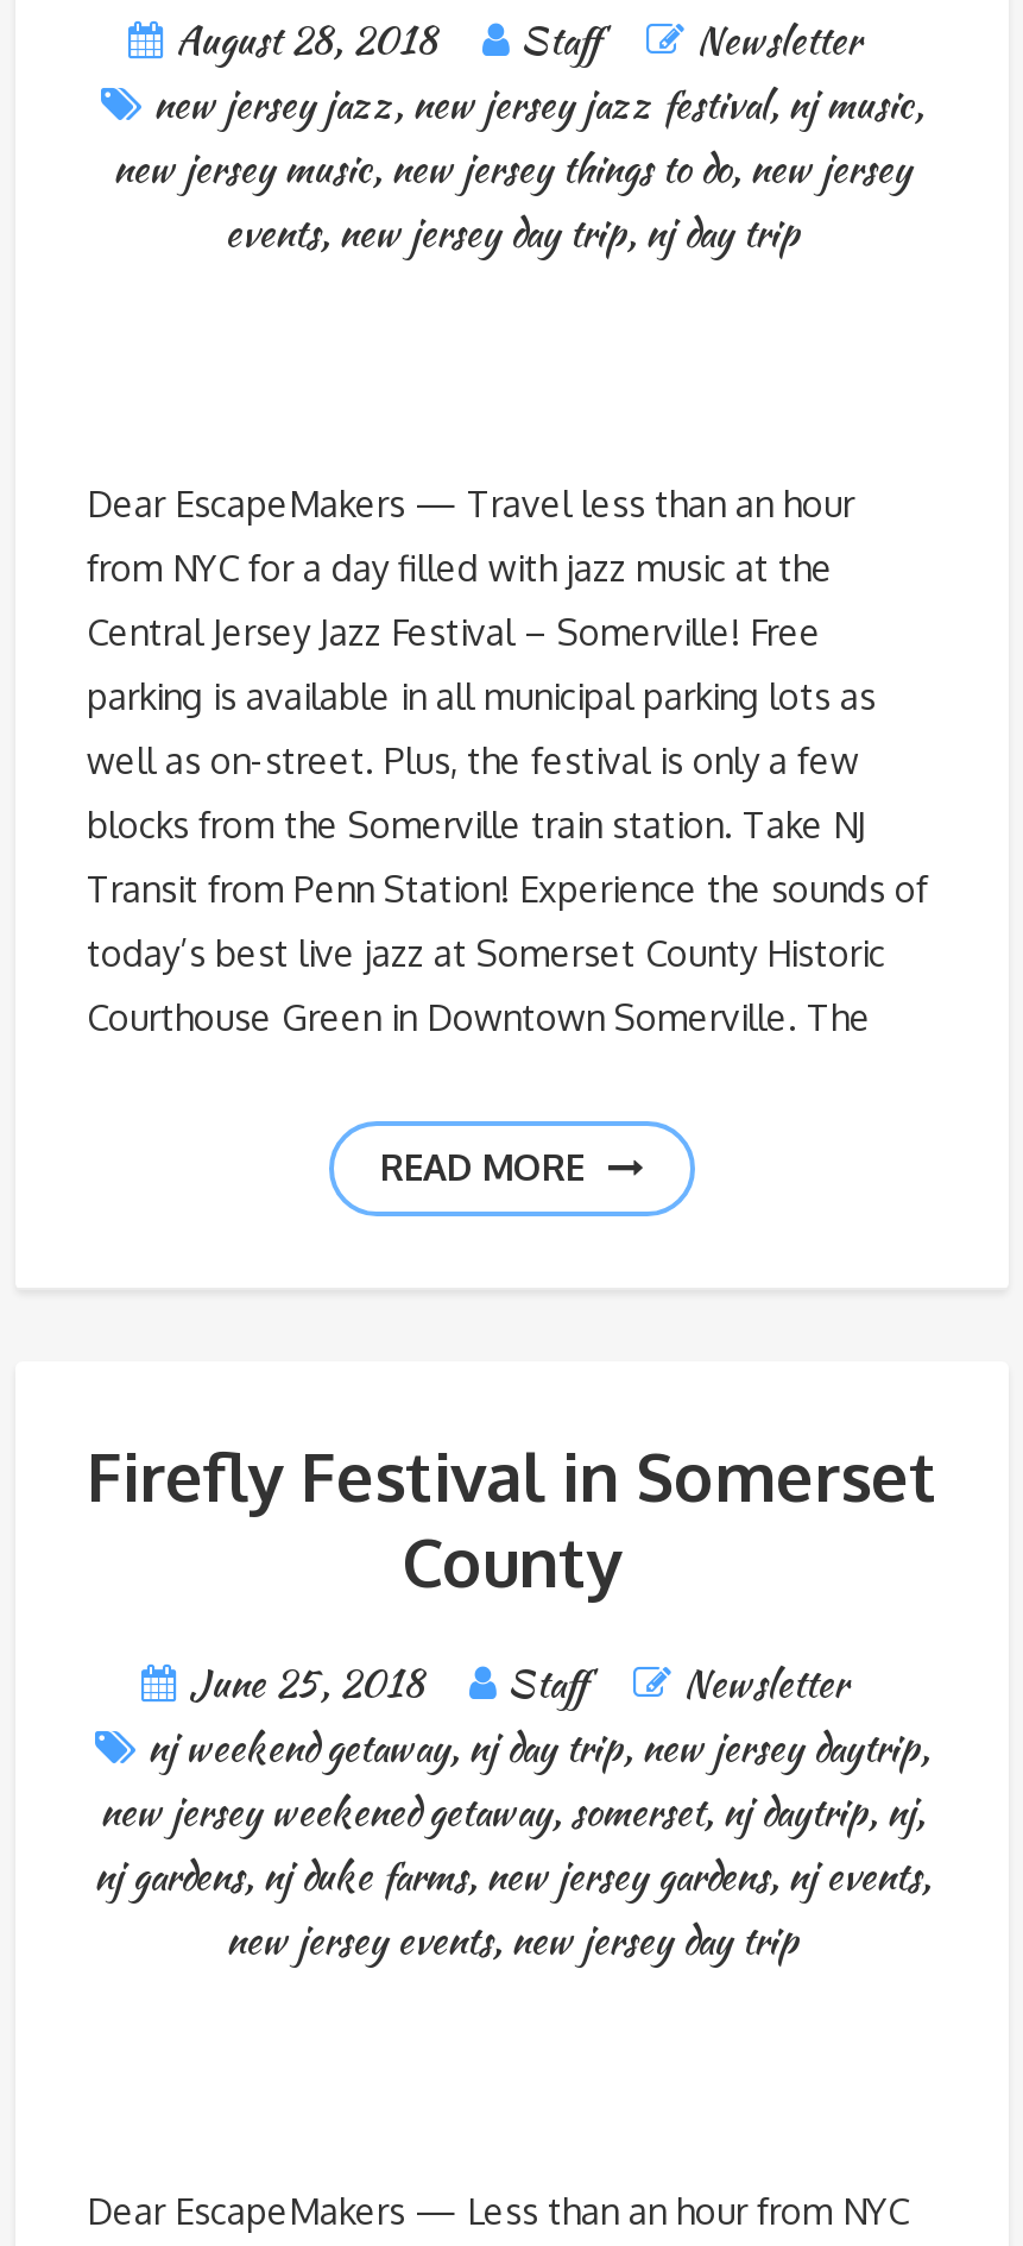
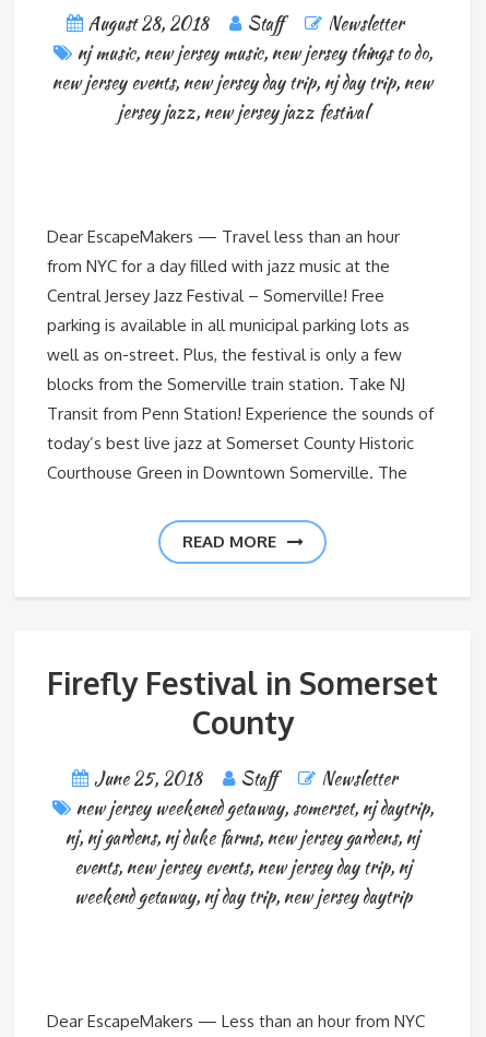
- new jersey jazz, new jersey jazz festival, nj music,
- new jersey music, new jersey things to do, new jersey
- events, new jersey day trip, nj day trip
+ nj music, new jersey music, new jersey things to do,
+ new jersey events, new jersey day trip, nj day trip, new
+ jersey jazz, new jersey jazz festival

- nj weekend getaway, nj day trip, new jersey daytrip,
- new jersey weekened getaway, somerset, nj daytrip, nj,
- nj gardens, nj duke farms, new jersey gardens, nj events,
- new jersey events, new jersey day trip
+ new jersey weekened getaway, somerset, nj daytrip,
+ nj, nj gardens, nj duke farms, new jersey gardens, nj
+ events, new jersey events, new jersey day trip, nj
+ weekend getaway, nj day trip, new jersey daytrip
